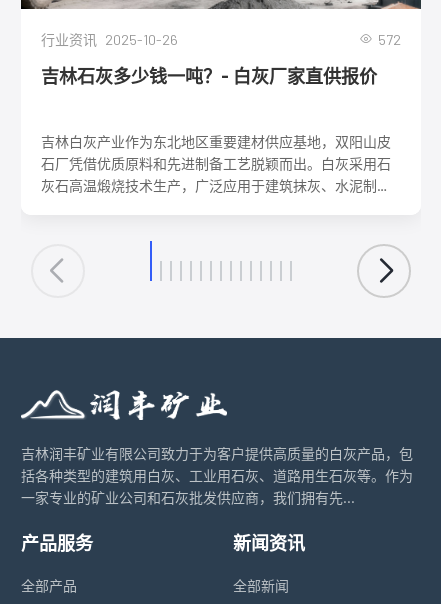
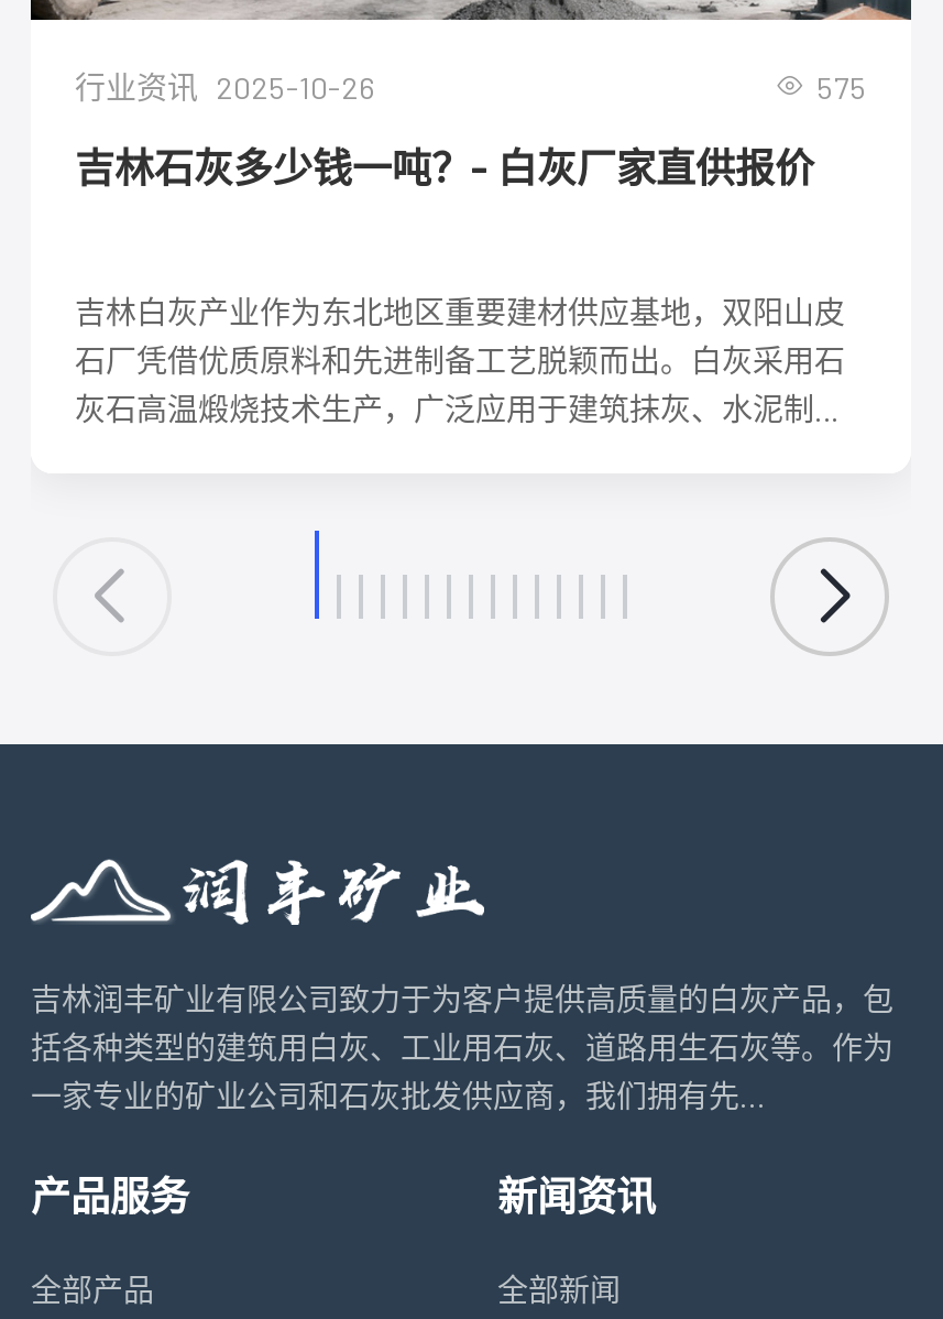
- 572
+ 575
